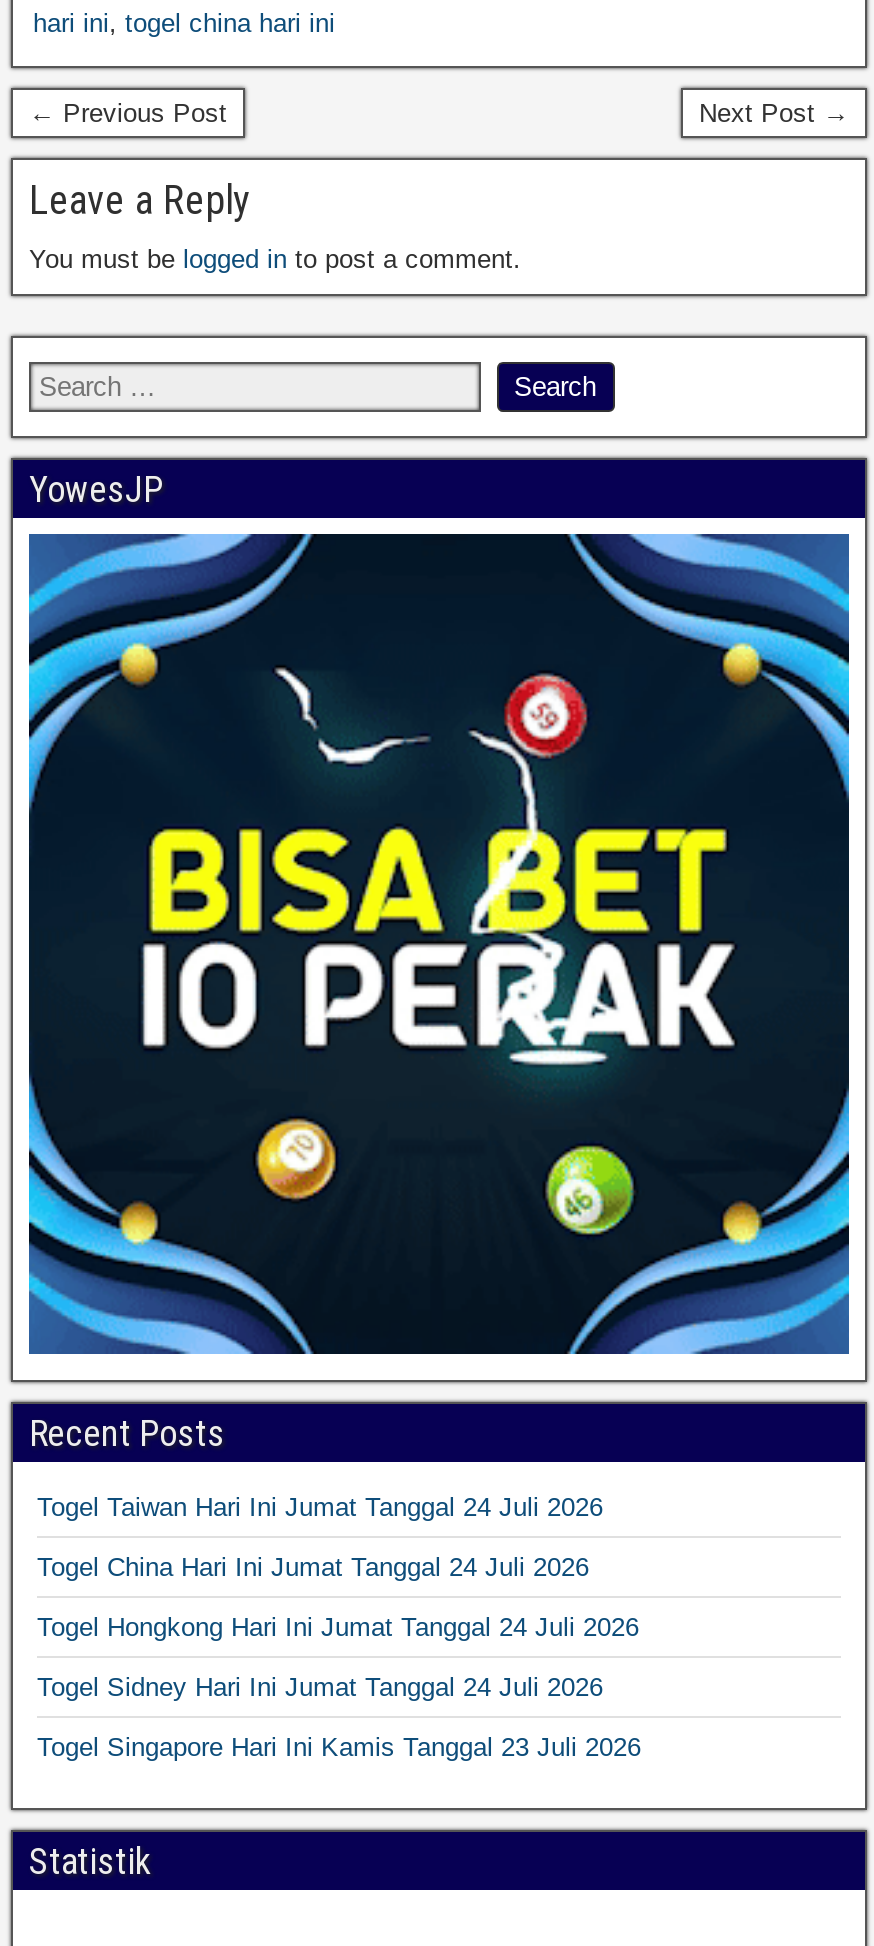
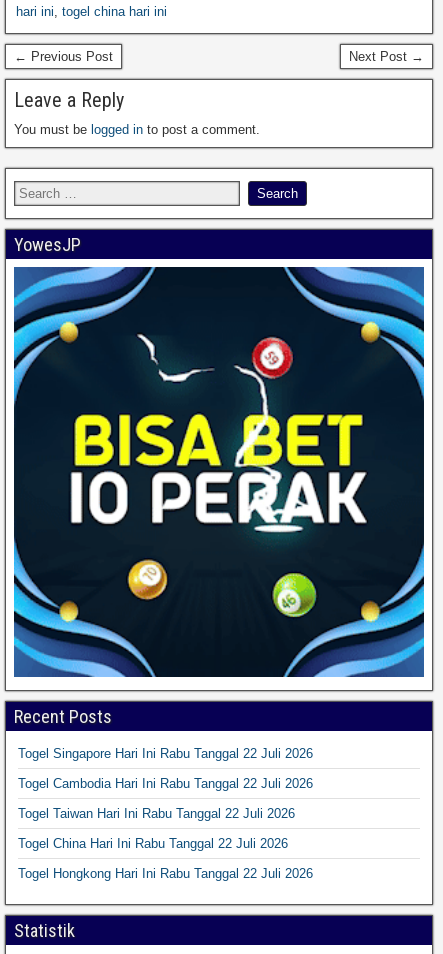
- Togel Taiwan Hari Ini Jumat Tanggal 24 Juli 2026
+ Togel Singapore Hari Ini Rabu Tanggal 22 Juli 2026

- Togel China Hari Ini Jumat Tanggal 24 Juli 2026
+ Togel Cambodia Hari Ini Rabu Tanggal 22 Juli 2026

- Togel Hongkong Hari Ini Jumat Tanggal 24 Juli 2026
+ Togel Taiwan Hari Ini Rabu Tanggal 22 Juli 2026

- Togel Sidney Hari Ini Jumat Tanggal 24 Juli 2026
+ Togel China Hari Ini Rabu Tanggal 22 Juli 2026

- Togel Singapore Hari Ini Kamis Tanggal 23 Juli 2026
+ Togel Hongkong Hari Ini Rabu Tanggal 22 Juli 2026
